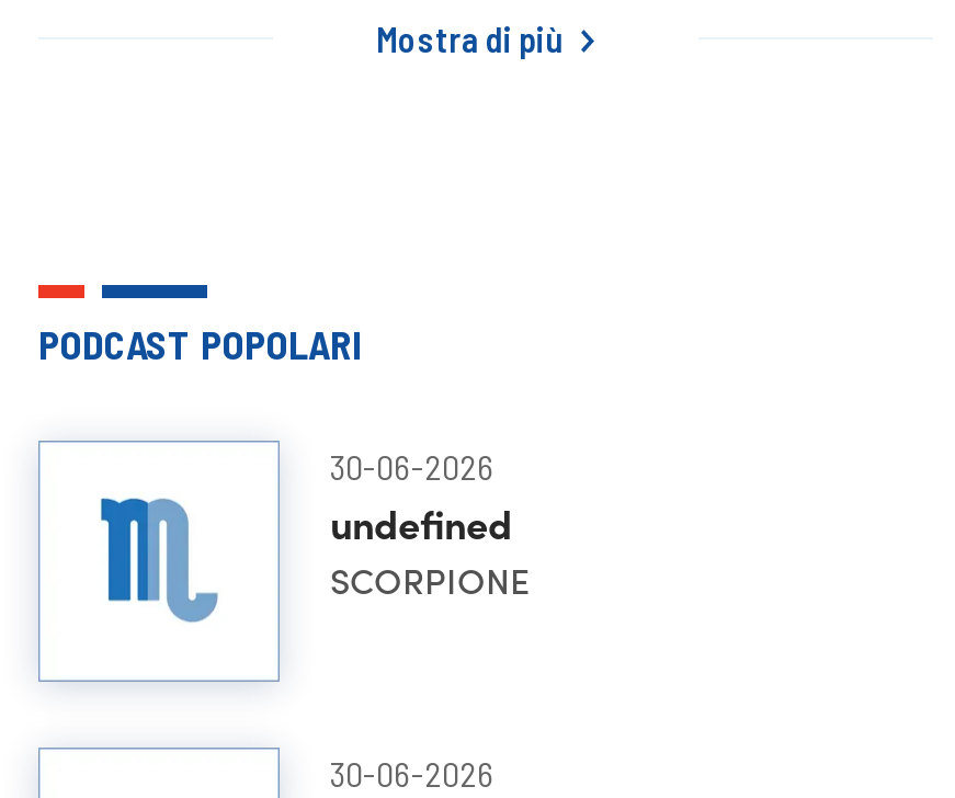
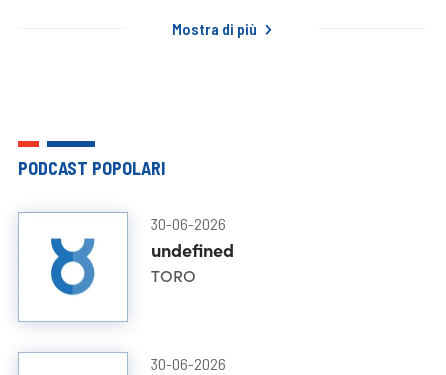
- [image]
+ [image]

- SCORPIONE
+ TORO
